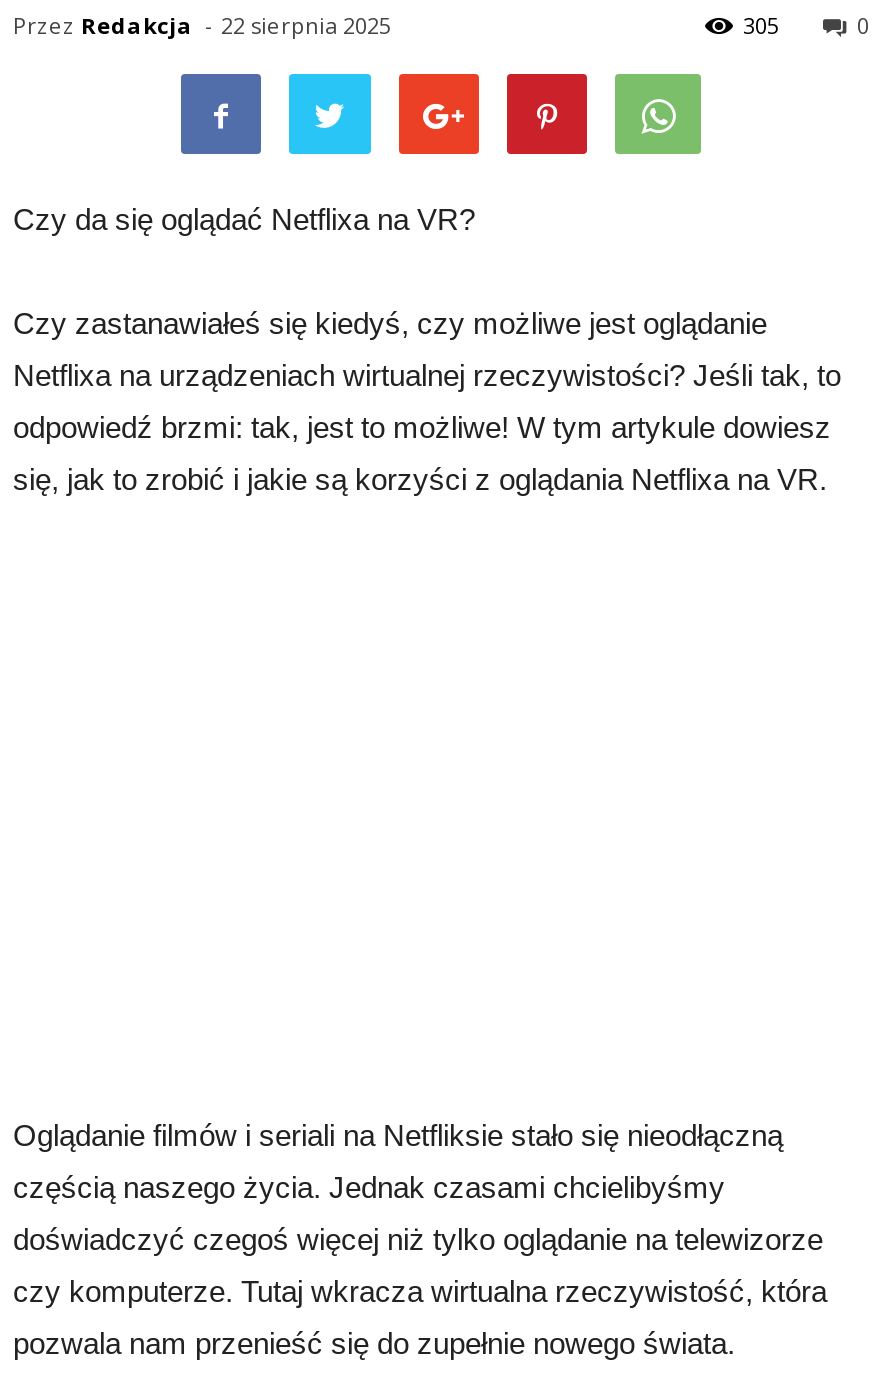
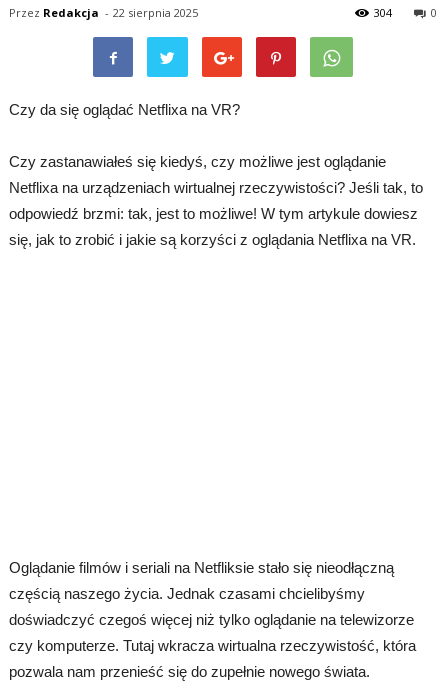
- 305
+ 304
